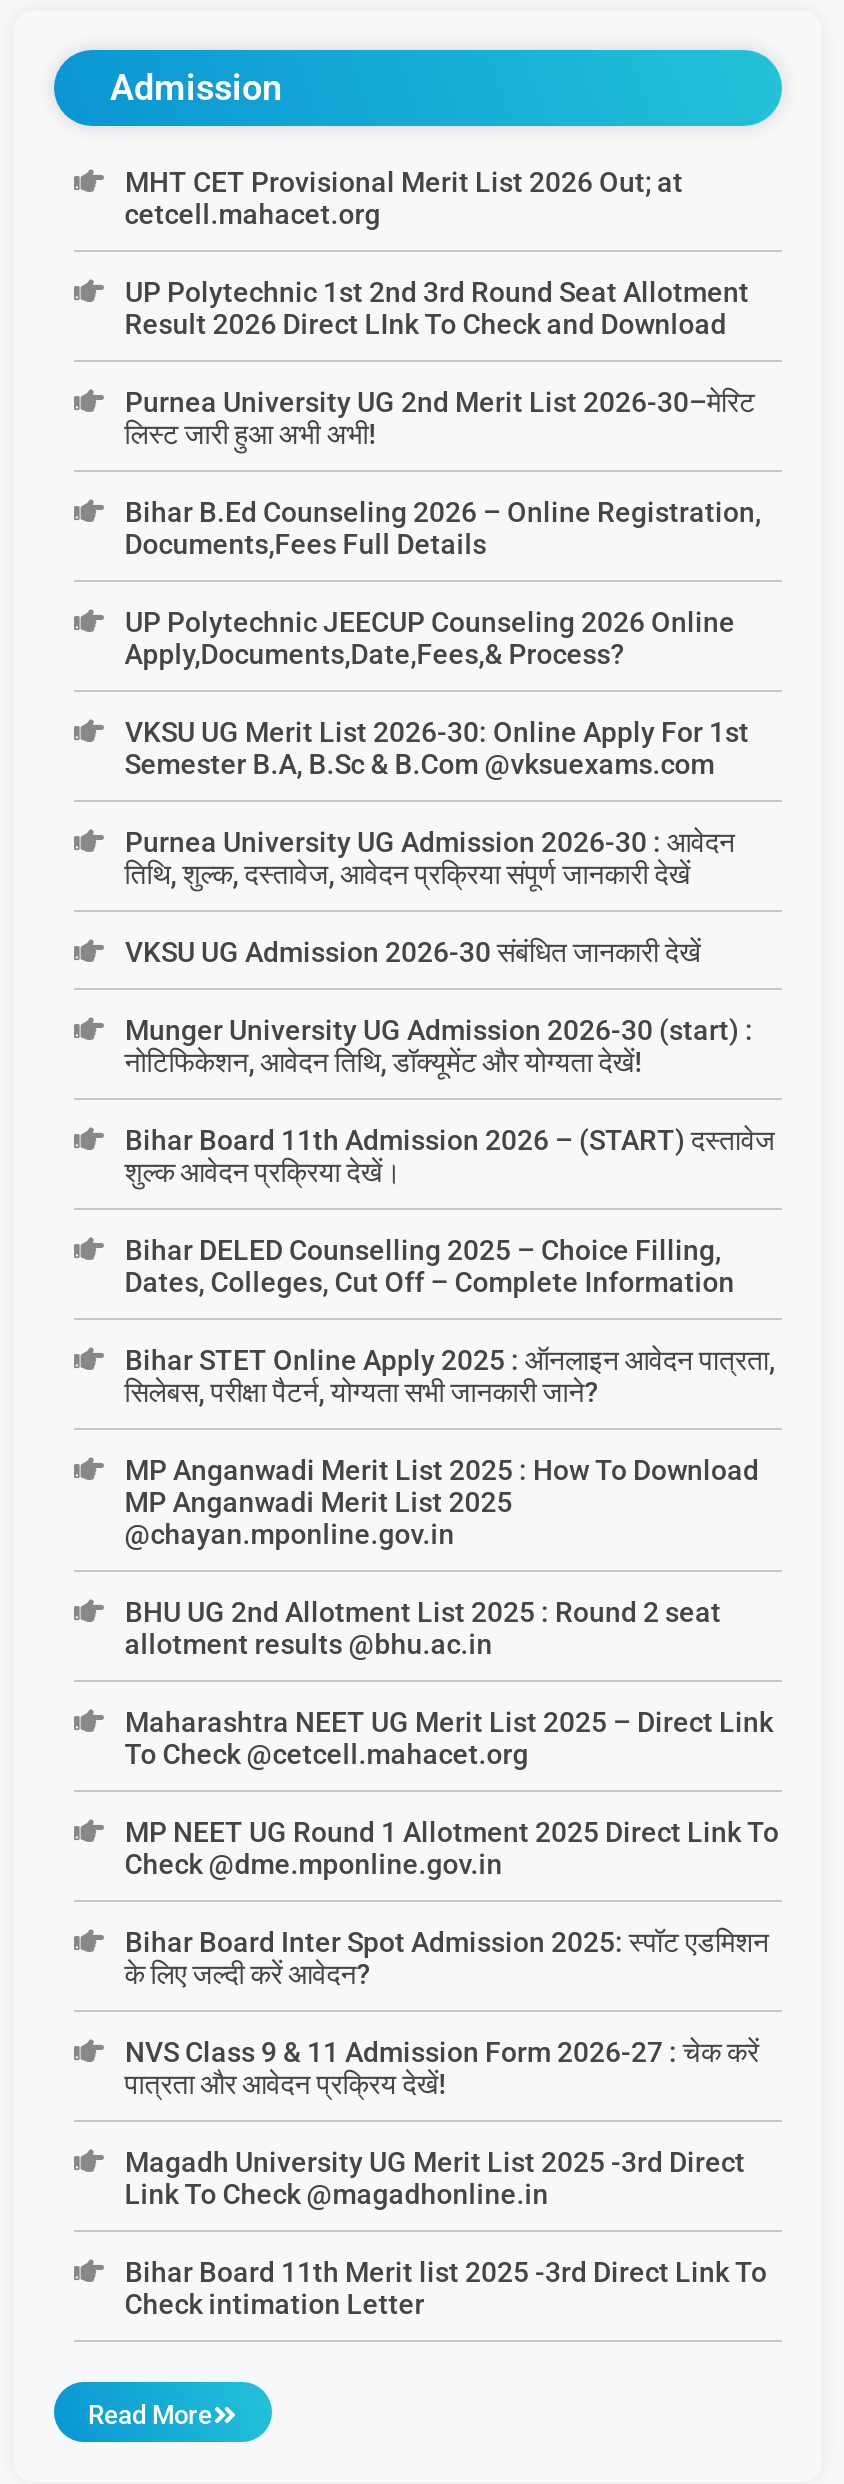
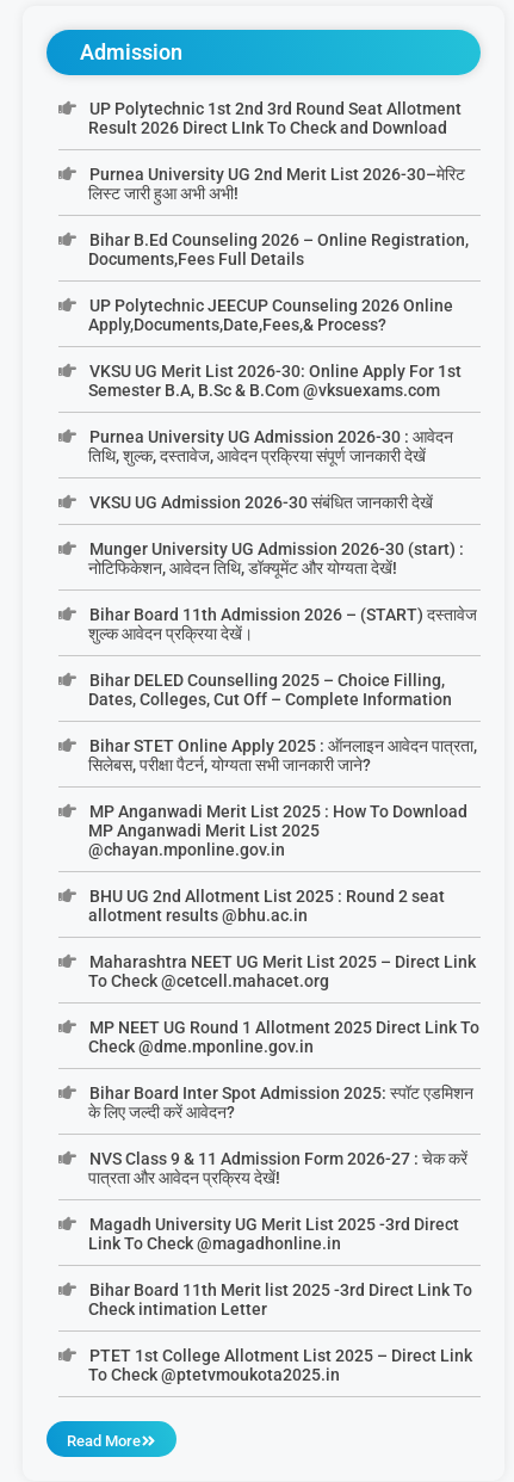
- MHT CET Provisional Merit List 2026 Out; at
- cetcell.mahacet.org

moved up: UP Polytechnic 1st 2nd 3rd Round Seat Allotment | Result 2026 Direct LInk To Check and Download | Purnea University UG 2nd Merit List 2026-30–मेरिट | ... | Bihar Board 11th Merit list 2025 -3rd Direct Link To | Check intimation Letter

+ PTET 1st College Allotment List 2025 – Direct Link
+ To Check @ptetvmoukota2025.in
